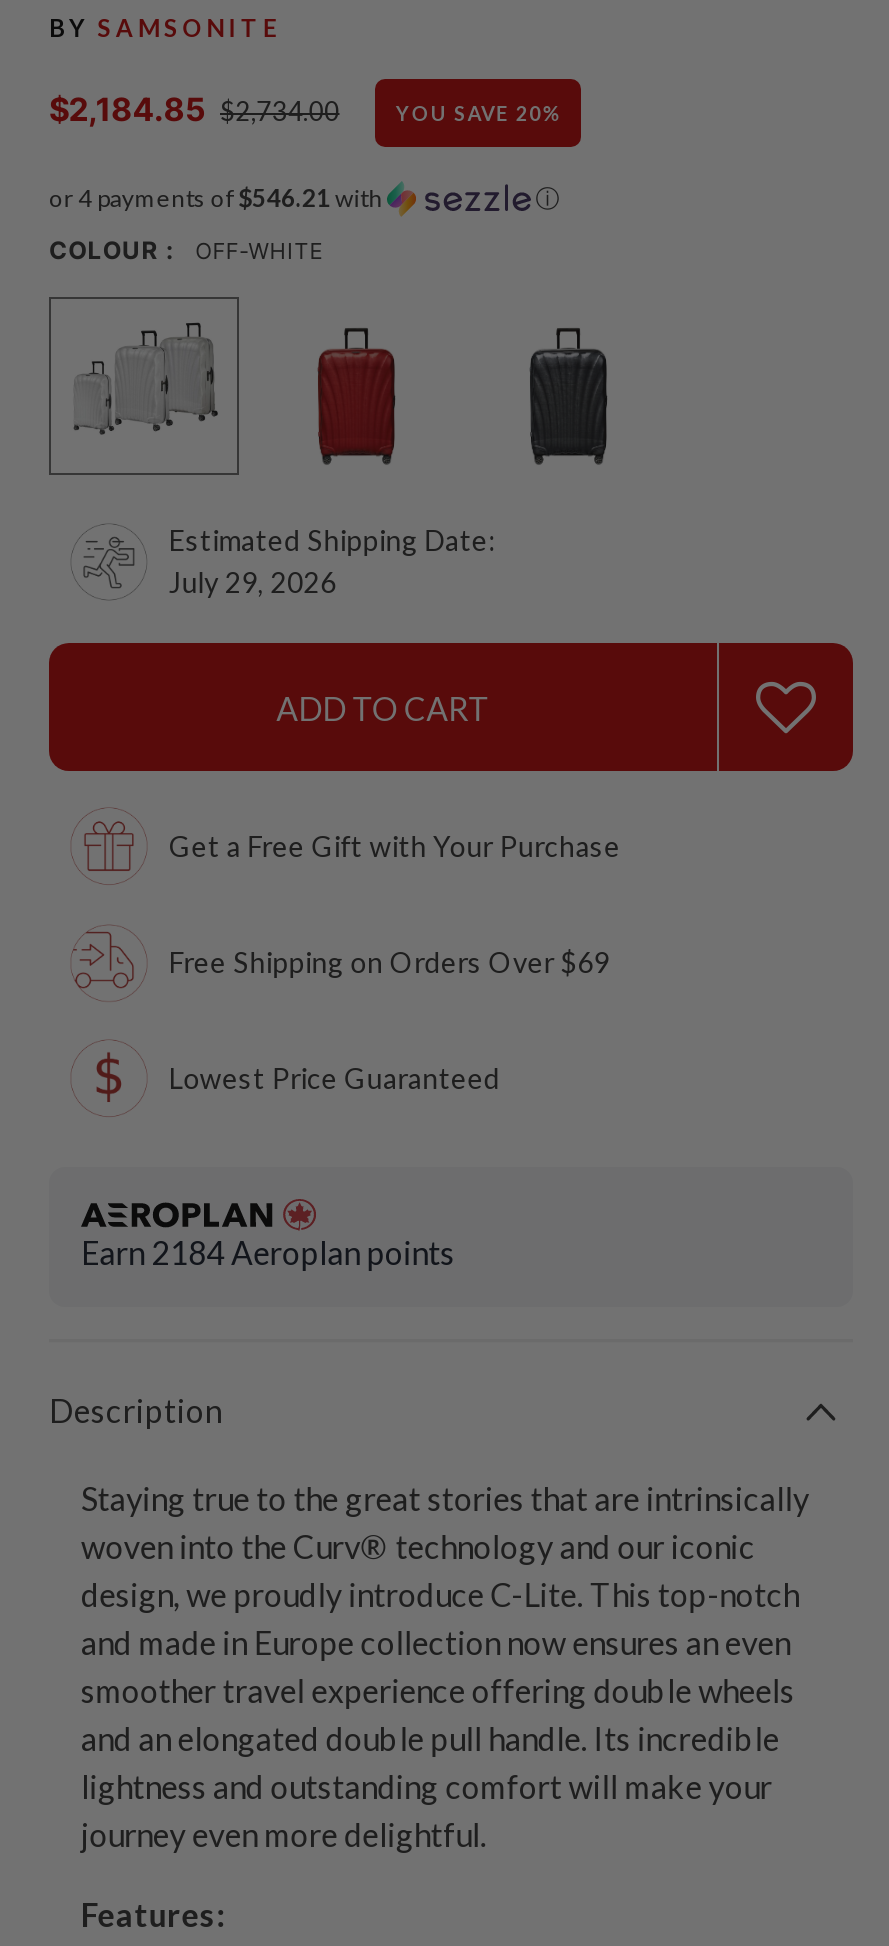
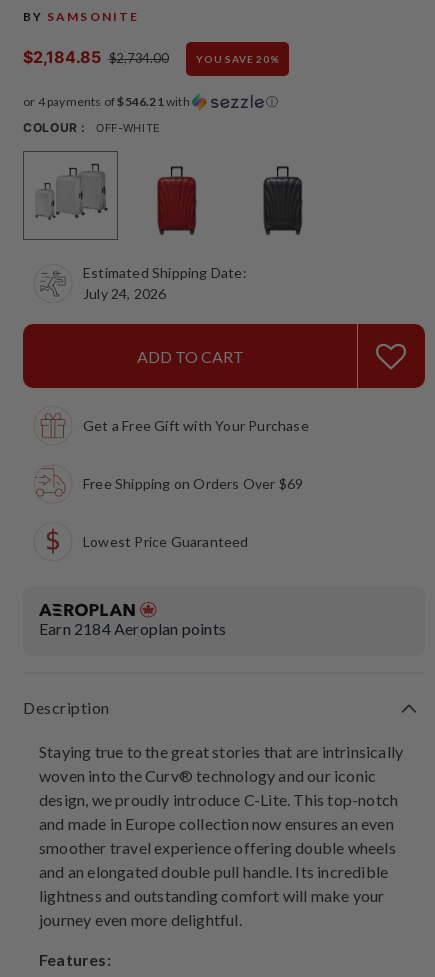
- July 29, 2026
+ July 24, 2026
